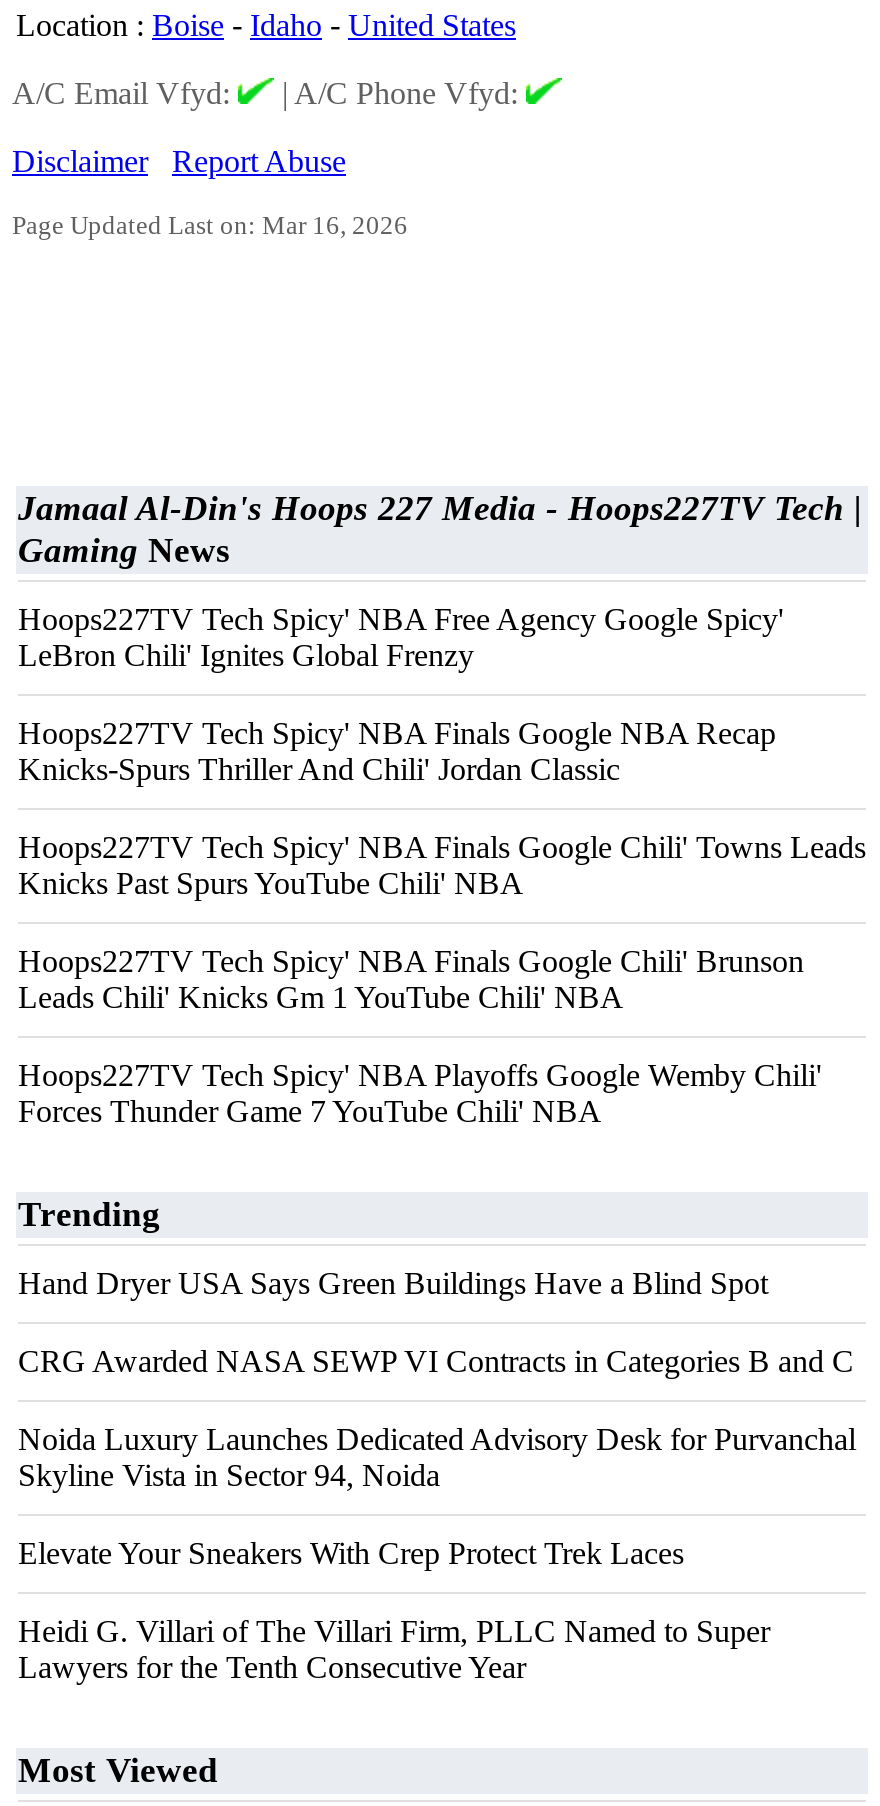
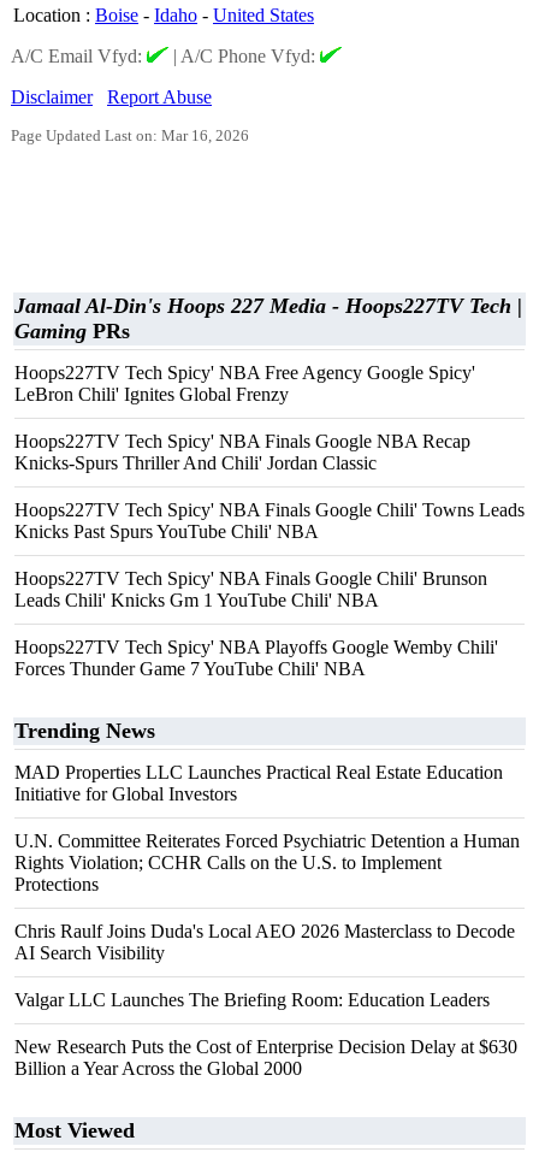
- Gaming News
+ Gaming PRs

- Trending
+ Trending News

- Hand Dryer USA Says Green Buildings Have a Blind Spot
+ MAD Properties LLC Launches Practical Real Estate Education
+ Initiative for Global Investors

- CRG Awarded NASA SEWP VI Contracts in Categories B and C
+ U.N. Committee Reiterates Forced Psychiatric Detention a Human
+ Rights Violation; CCHR Calls on the U.S. to Implement
+ Protections

- Noida Luxury Launches Dedicated Advisory Desk for Purvanchal
- Skyline Vista in Sector 94, Noida
+ Chris Raulf Joins Duda's Local AEO 2026 Masterclass to Decode
+ AI Search Visibility

- Elevate Your Sneakers With Crep Protect Trek Laces
+ Valgar LLC Launches The Briefing Room: Education Leaders

- Heidi G. Villari of The Villari Firm, PLLC Named to Super
- Lawyers for the Tenth Consecutive Year
+ New Research Puts the Cost of Enterprise Decision Delay at $630
+ Billion a Year Across the Global 2000
